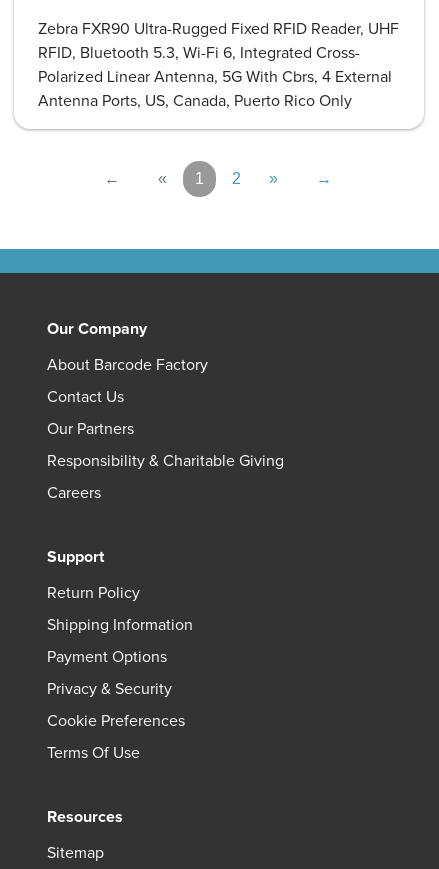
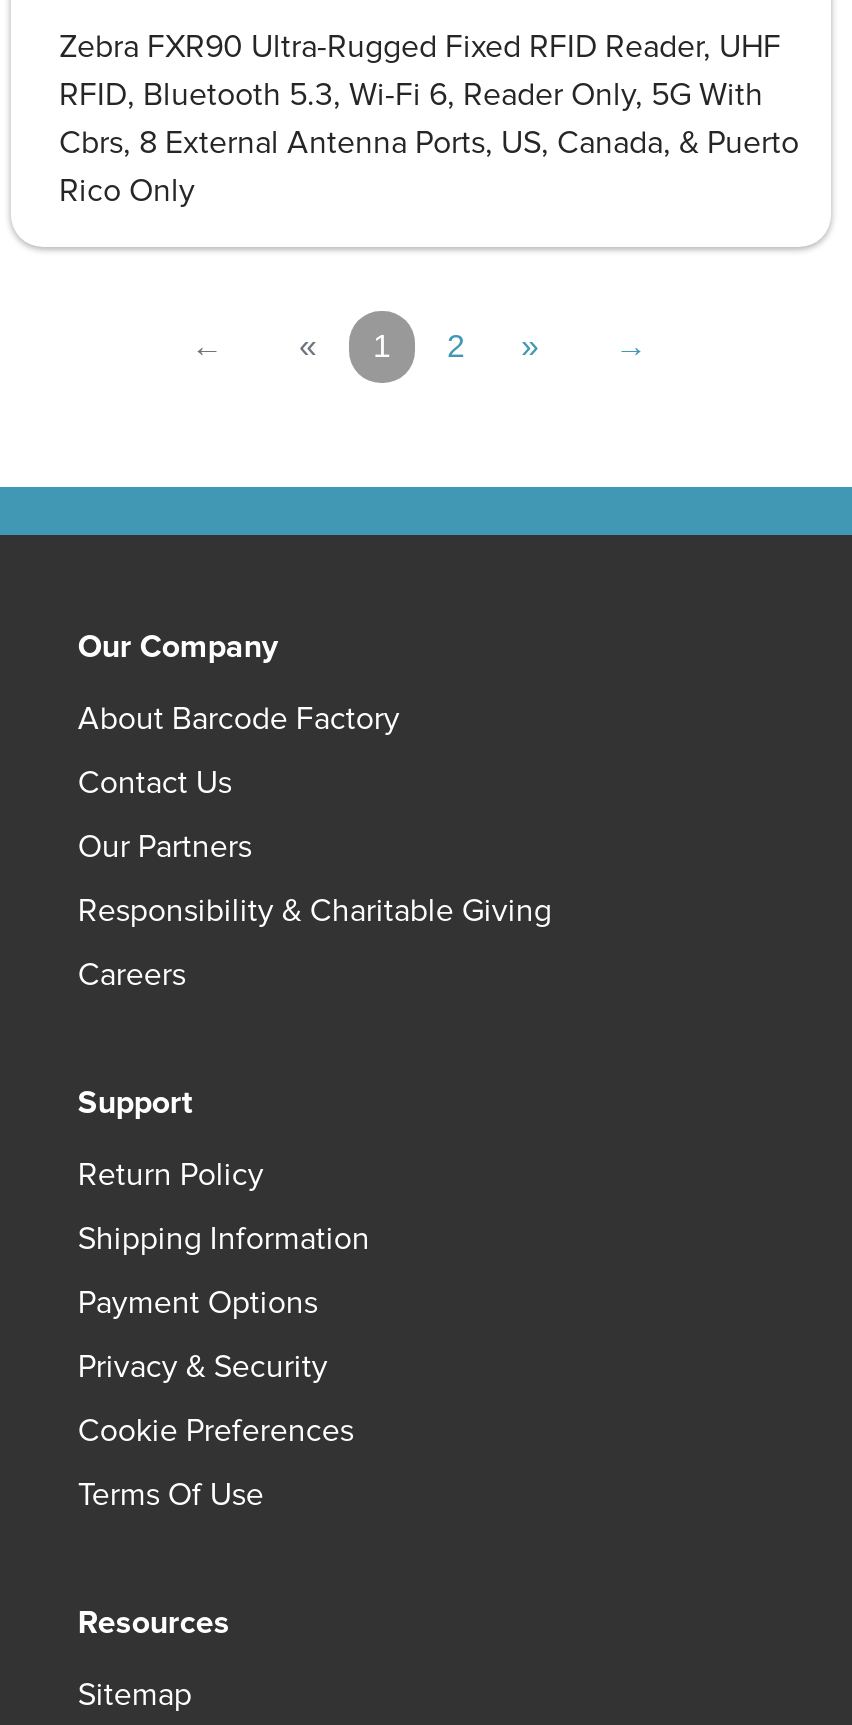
- RFID, Bluetooth 5.3, Wi-Fi 6, Integrated Cross-
+ RFID, Bluetooth 5.3, Wi-Fi 6, Reader Only, 5G With

- Polarized Linear Antenna, 5G With Cbrs, 4 External
+ Cbrs, 8 External Antenna Ports, US, Canada, & Puerto

- Antenna Ports, US, Canada, Puerto Rico Only
+ Rico Only
